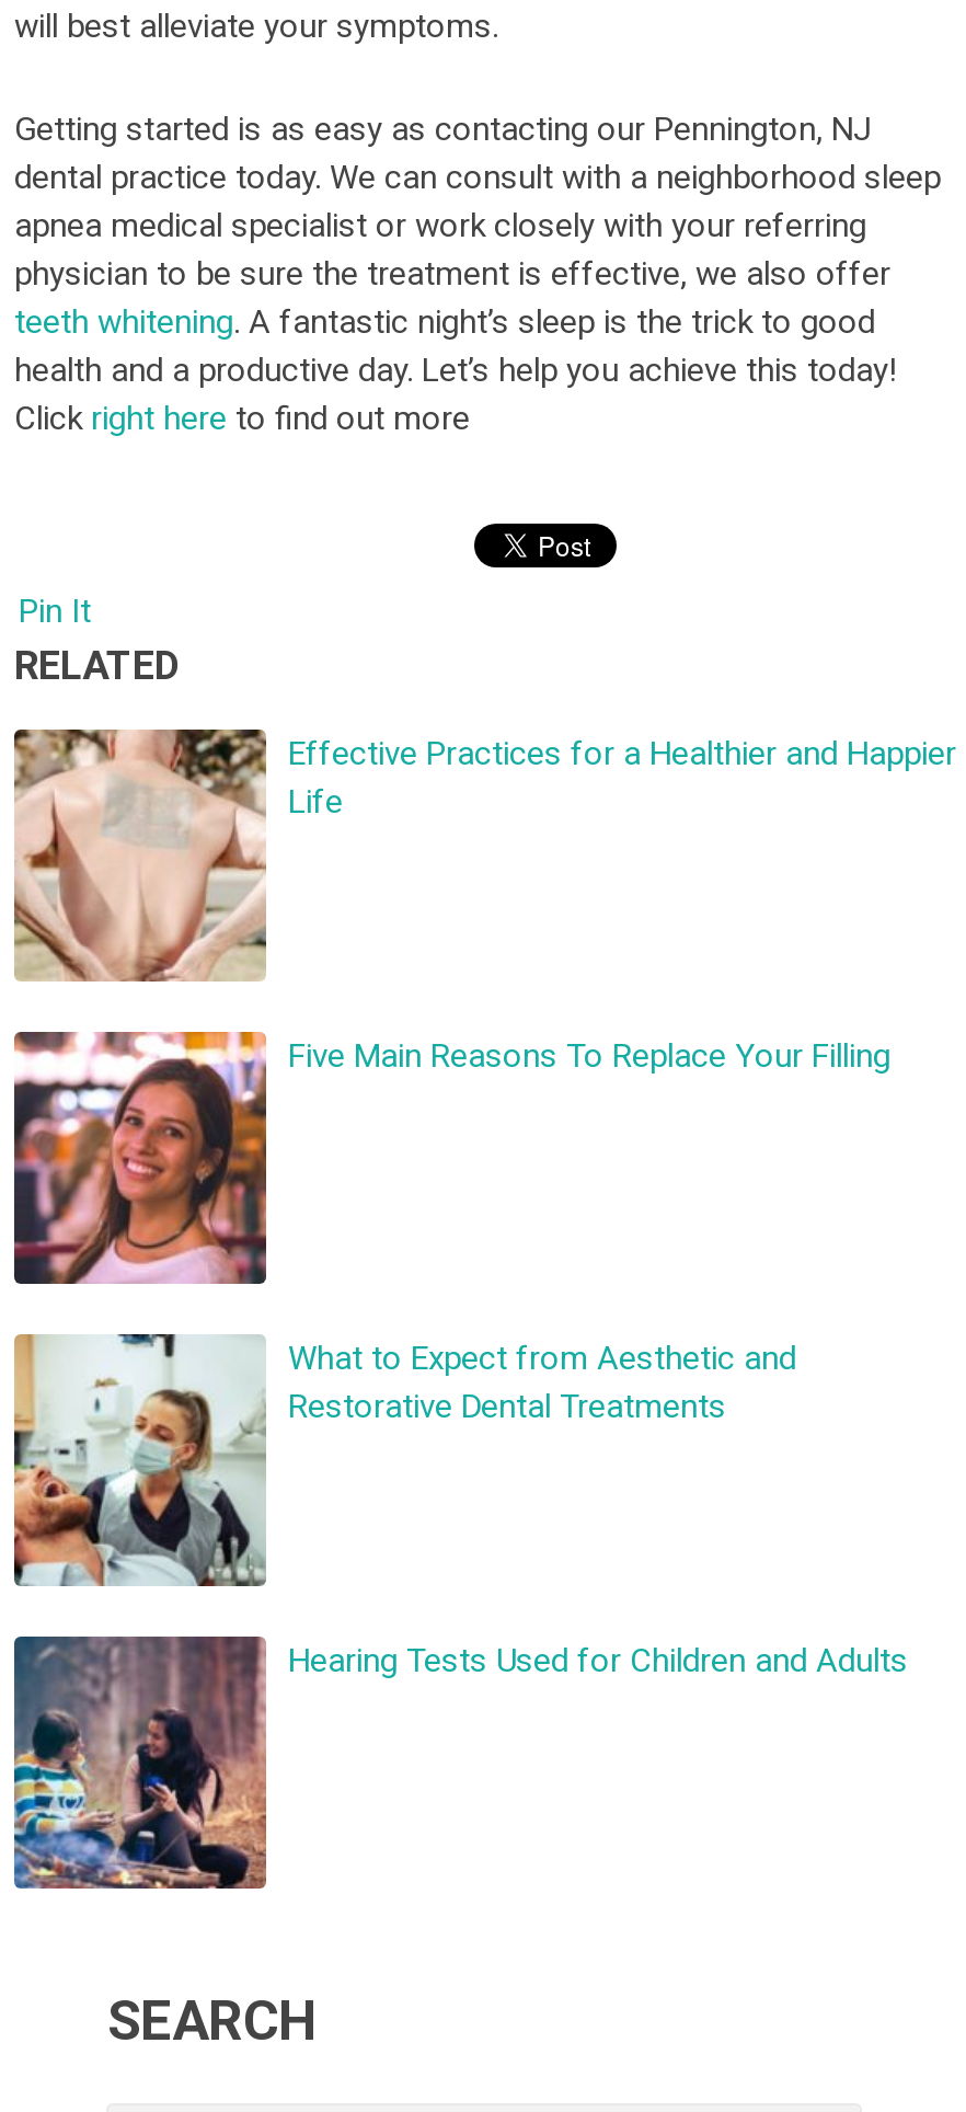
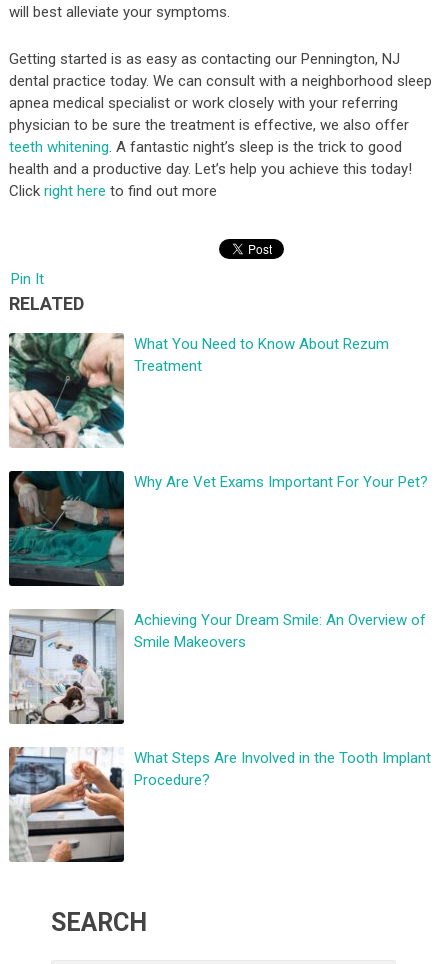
- [image]
- Effective Practices for a Healthier and Happier
- Life
+ [image]
+ What You Need to Know About Rezum
+ Treatment

- [image]
- Five Main Reasons To Replace Your Filling
+ [image]
+ Why Are Vet Exams Important For Your Pet?

- [image]
- What to Expect from Aesthetic and
- Restorative Dental Treatments
+ [image]
+ Achieving Your Dream Smile: An Overview of
+ Smile Makeovers

- [image]
- Hearing Tests Used for Children and Adults
+ [image]
+ What Steps Are Involved in the Tooth Implant
+ Procedure?
